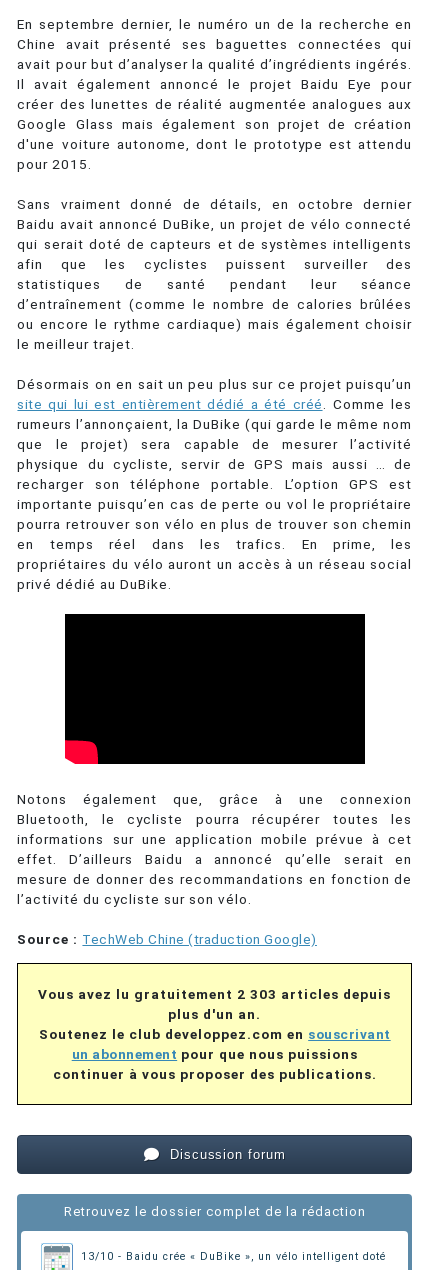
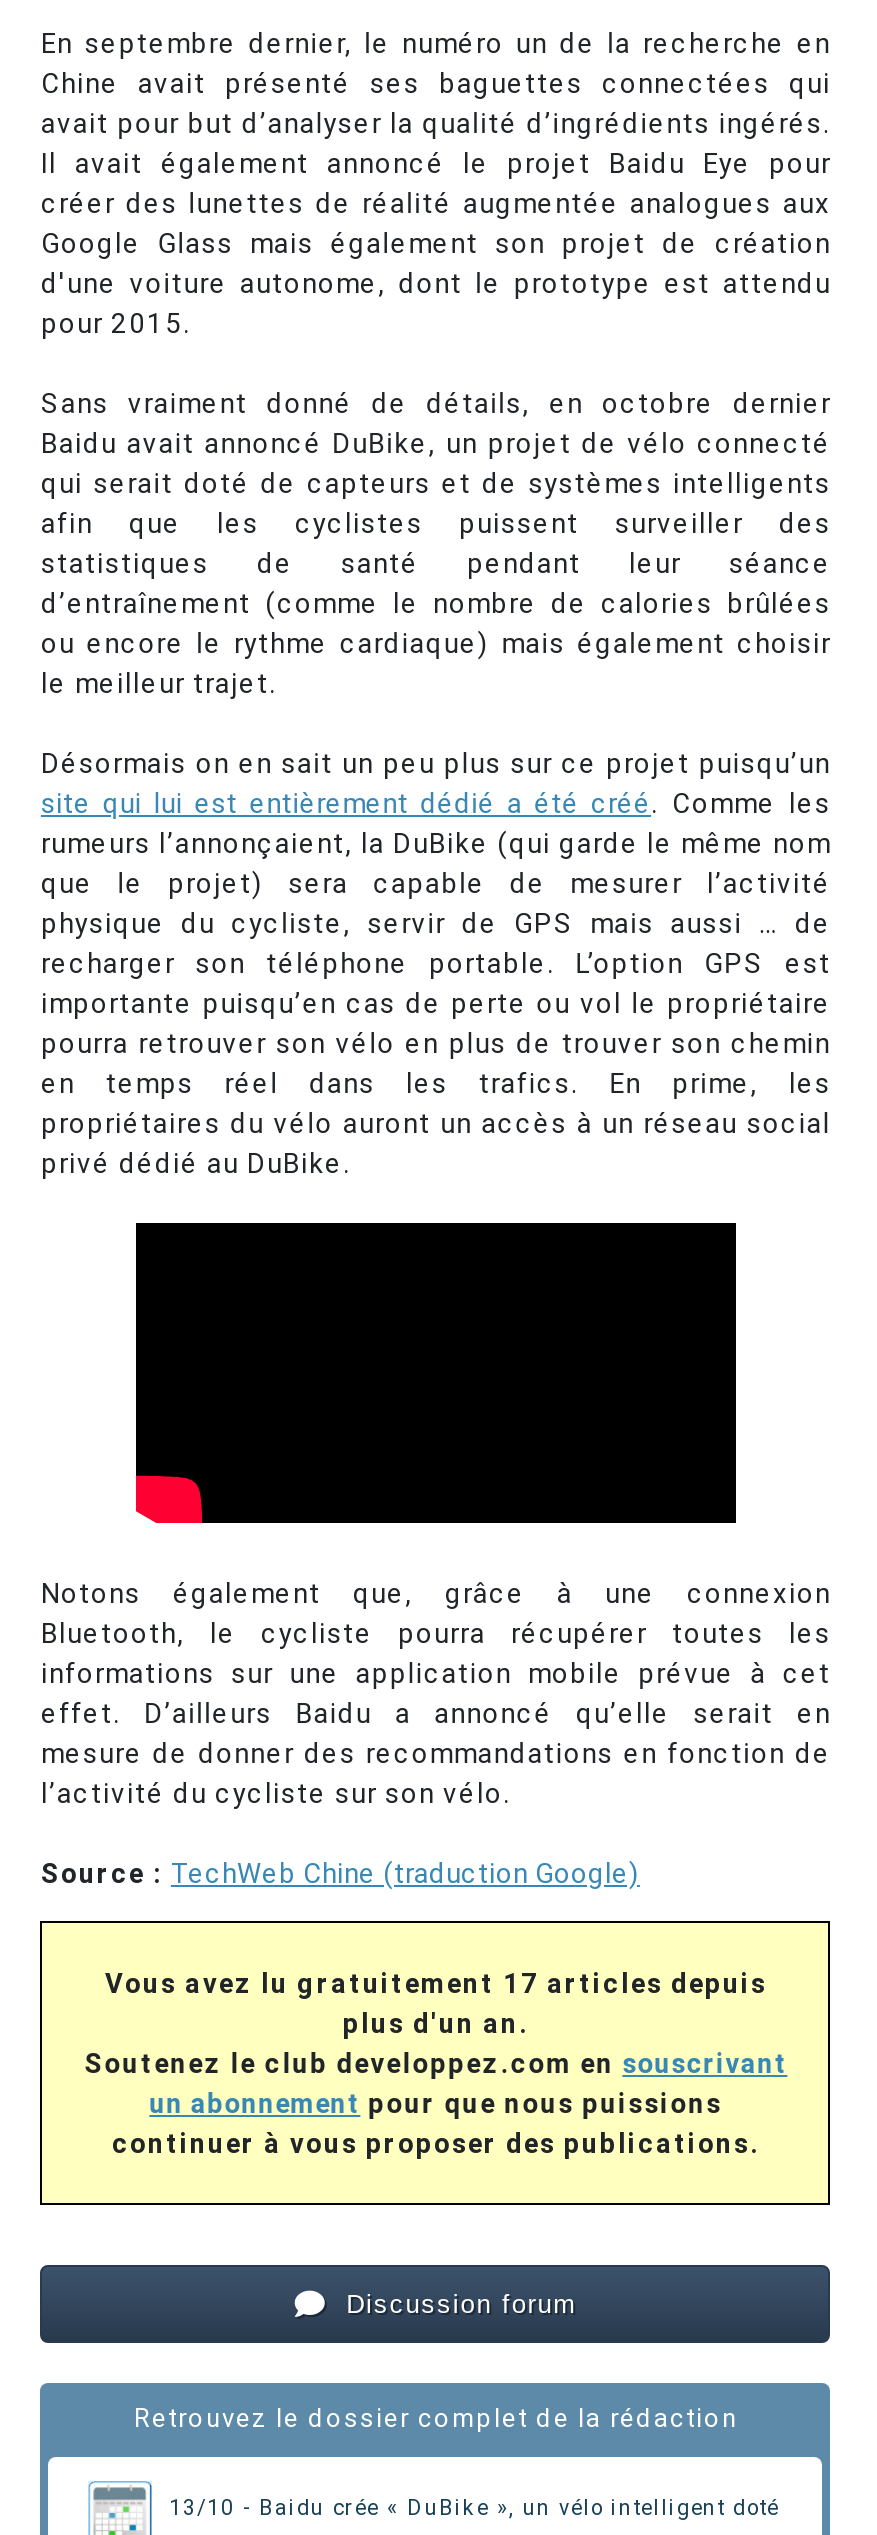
- Vous avez lu gratuitement 2 303 articles depuis
+ Vous avez lu gratuitement 17 articles depuis
